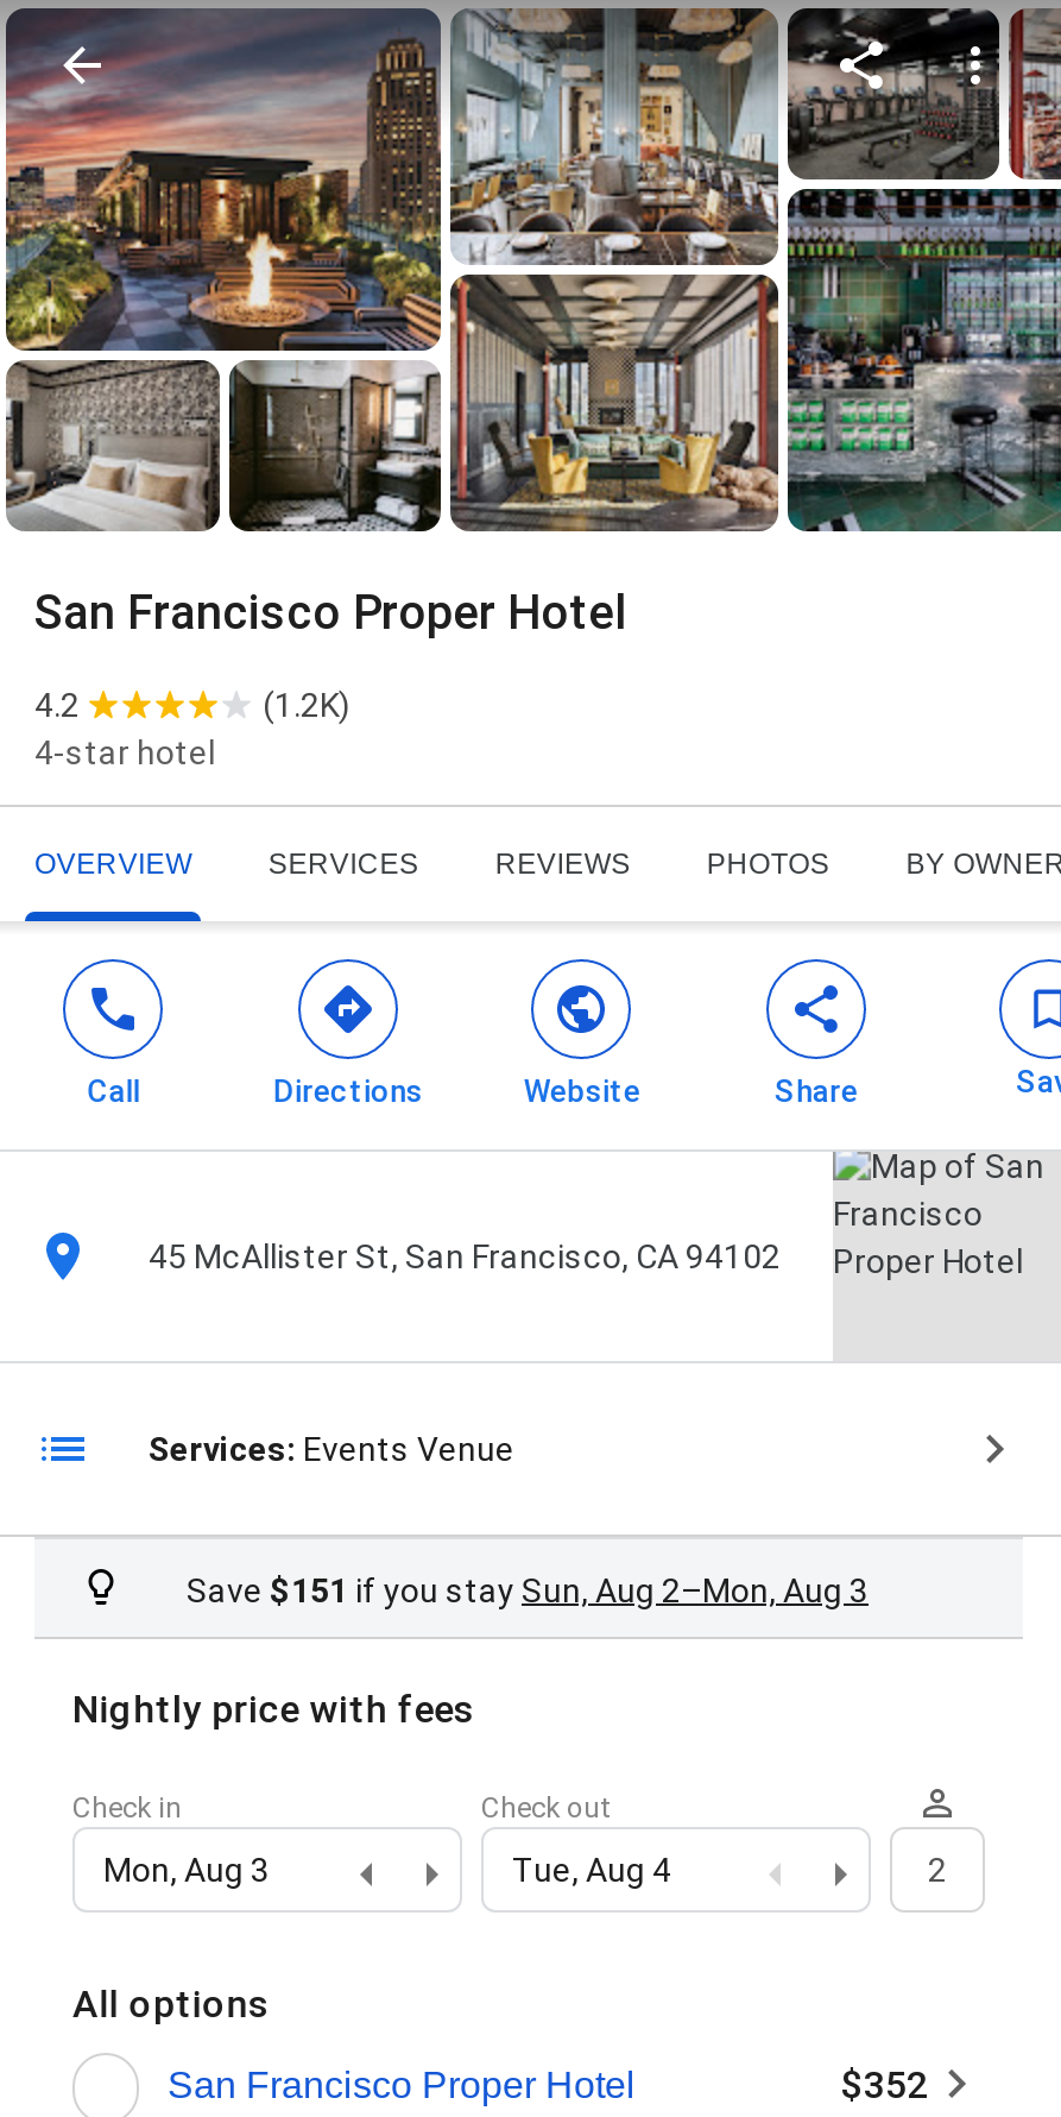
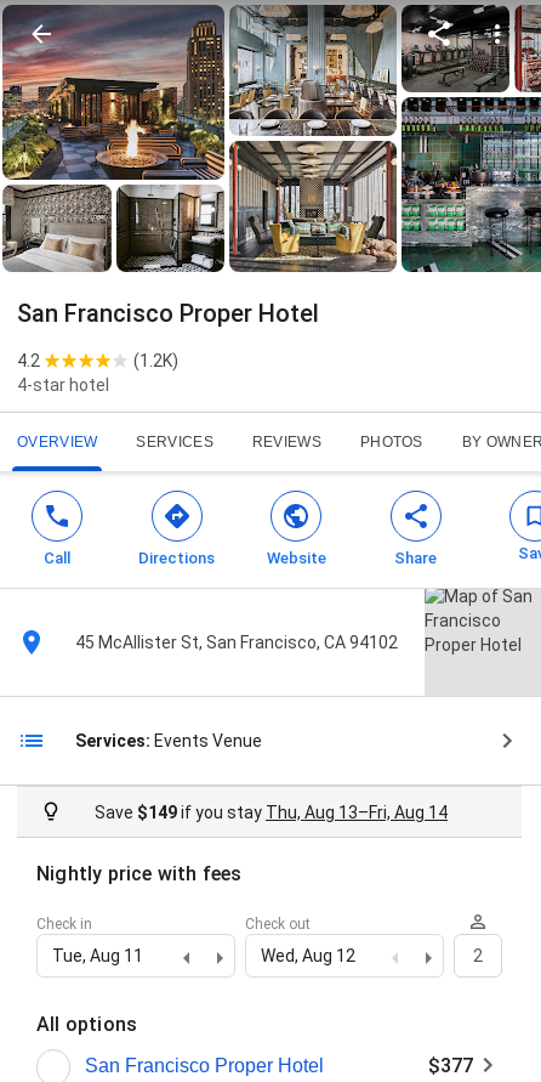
- Save $151 if you stay Sun, Aug 2–Mon, Aug 3
+ Save $149 if you stay Thu, Aug 13–Fri, Aug 14

- Mon, Aug 3
+ Tue, Aug 11

- Tue, Aug 4
+ Wed, Aug 12

- $352
+ $377
